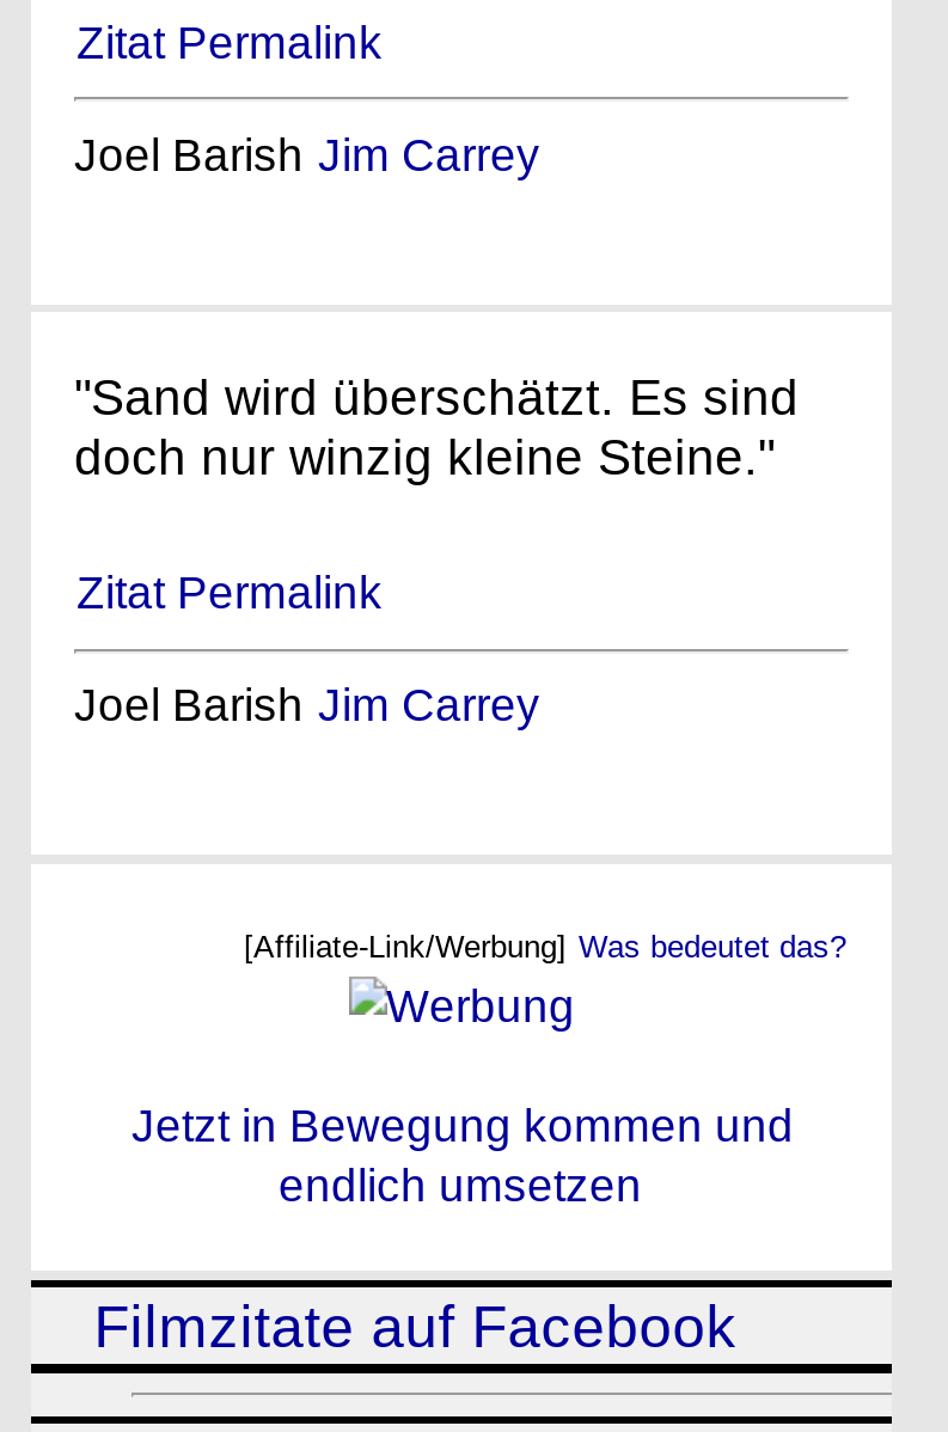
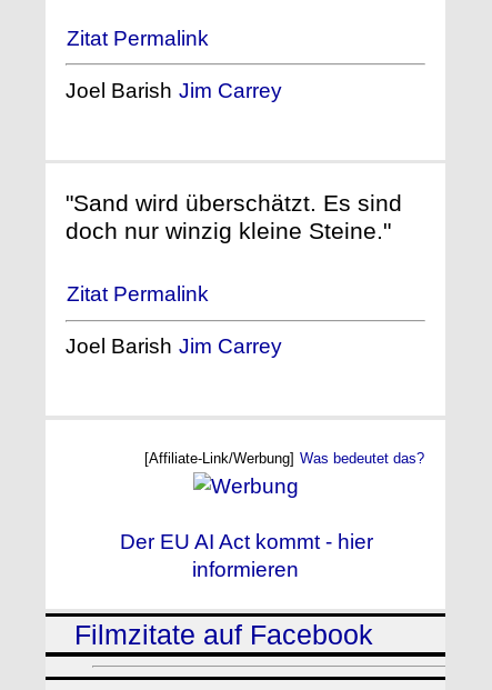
- Jetzt in Bewegung kommen und
- endlich umsetzen
+ Der EU AI Act kommt - hier
+ informieren
